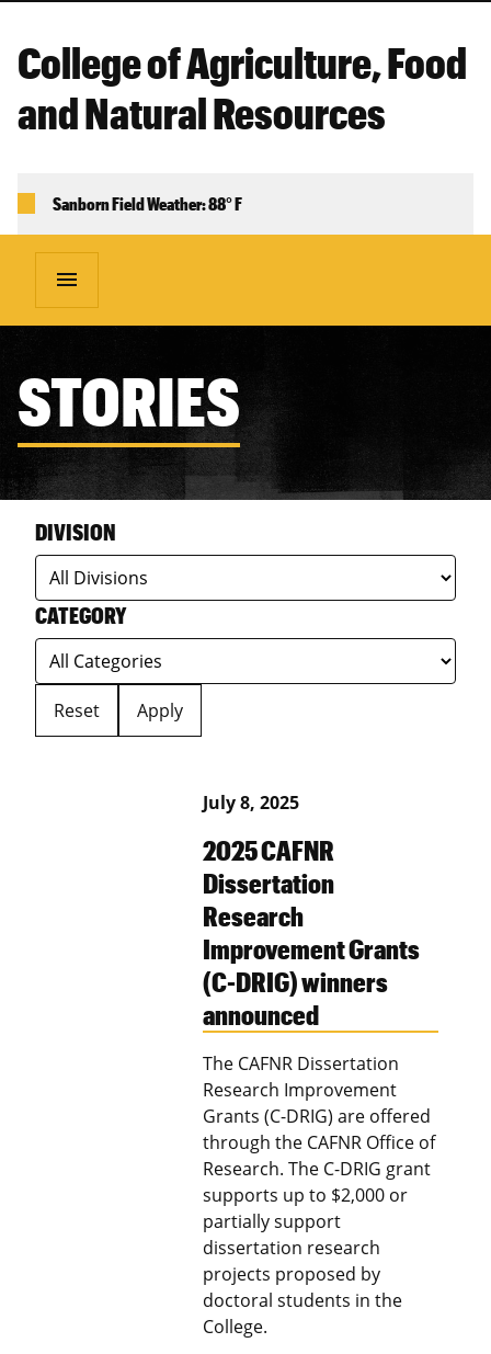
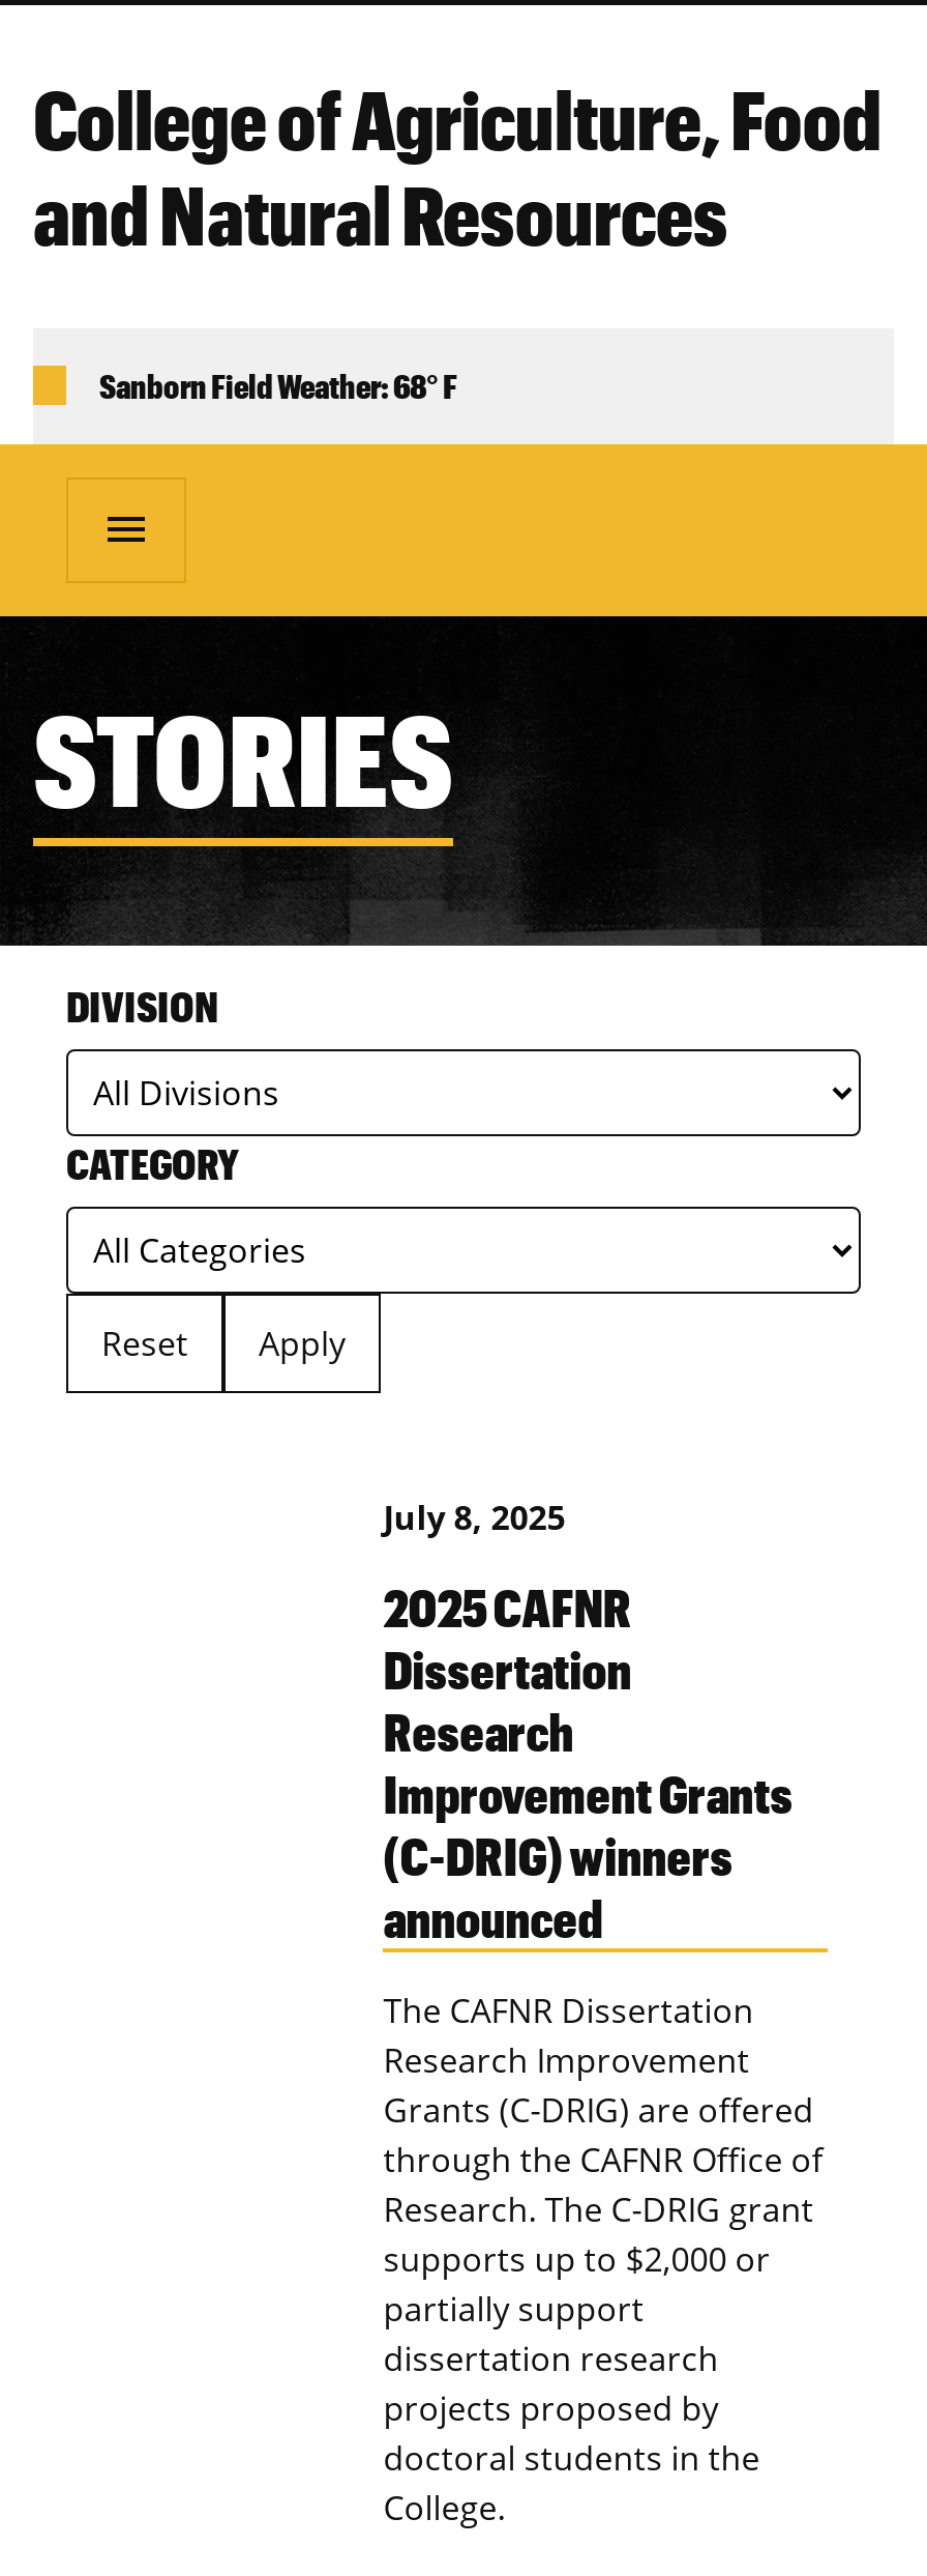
- Sanborn Field Weather: 88° F
+ Sanborn Field Weather: 68° F
